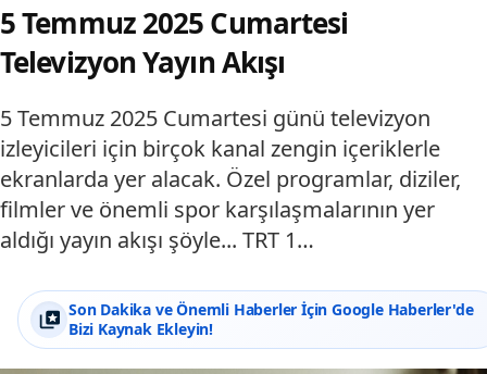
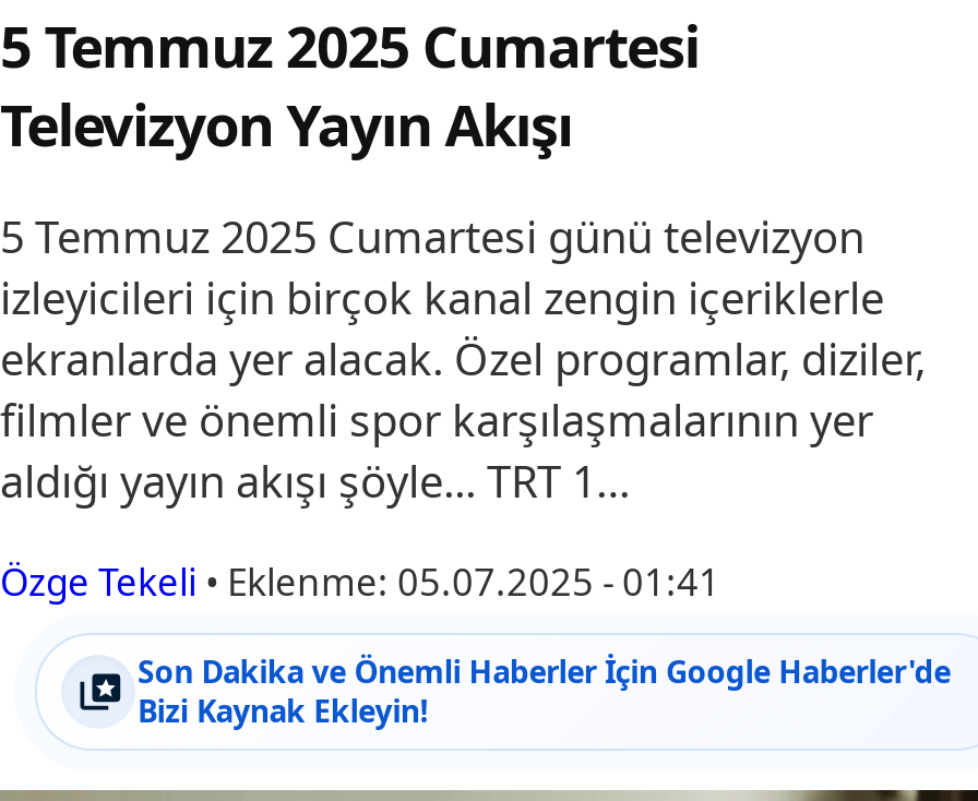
+ Özge Tekeli • Eklenme: 05.07.2025 - 01:41
